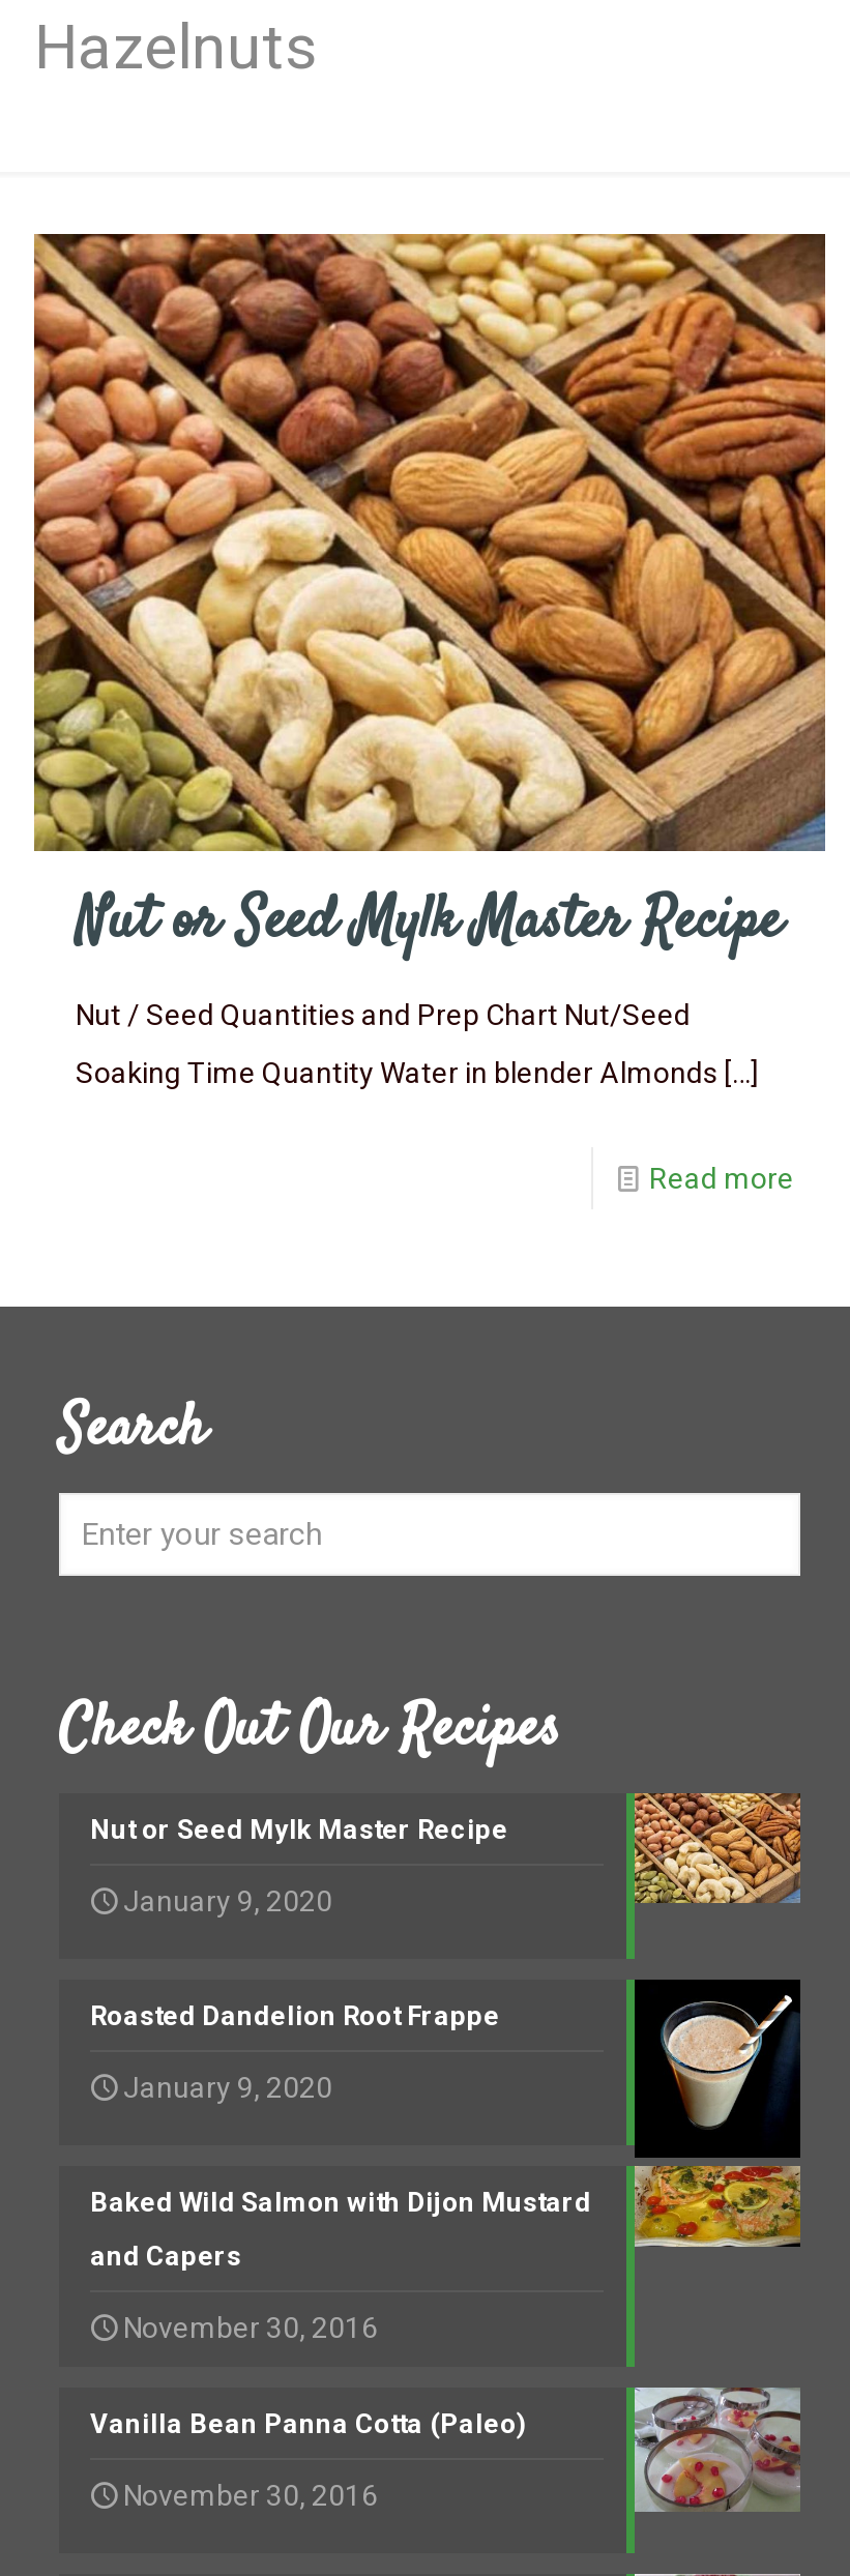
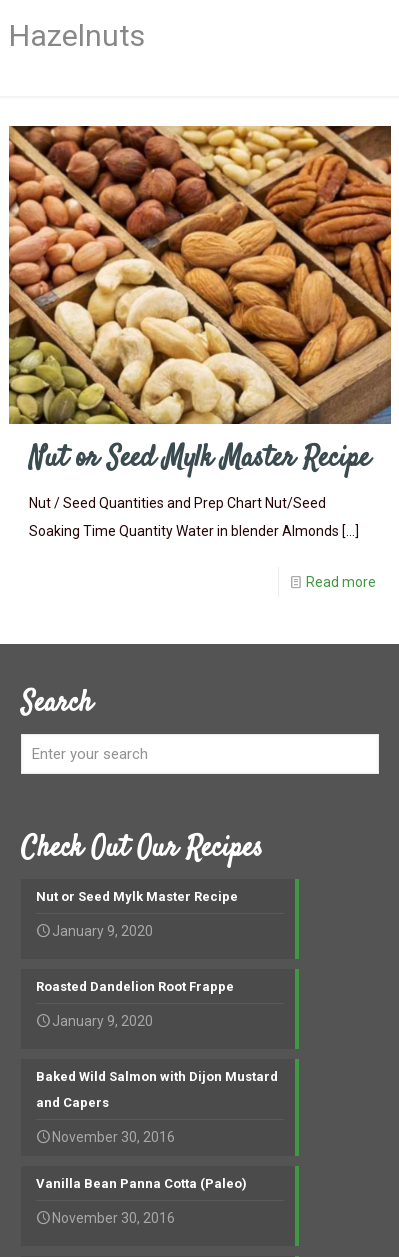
- [image]

- [image]

- [image]
